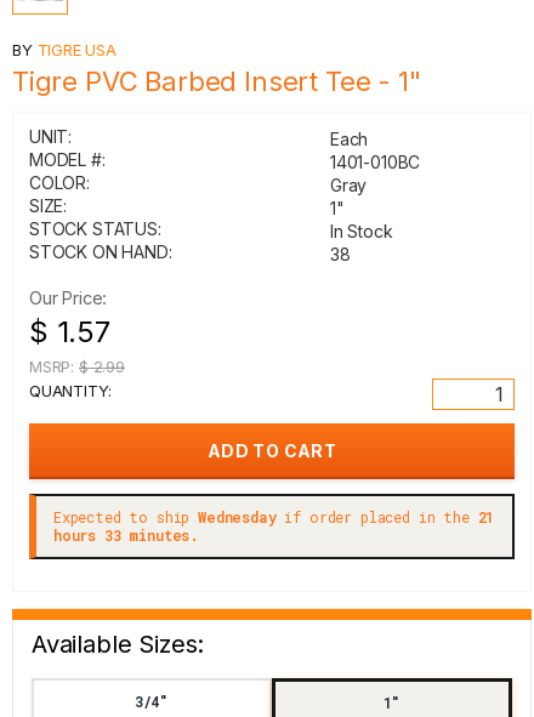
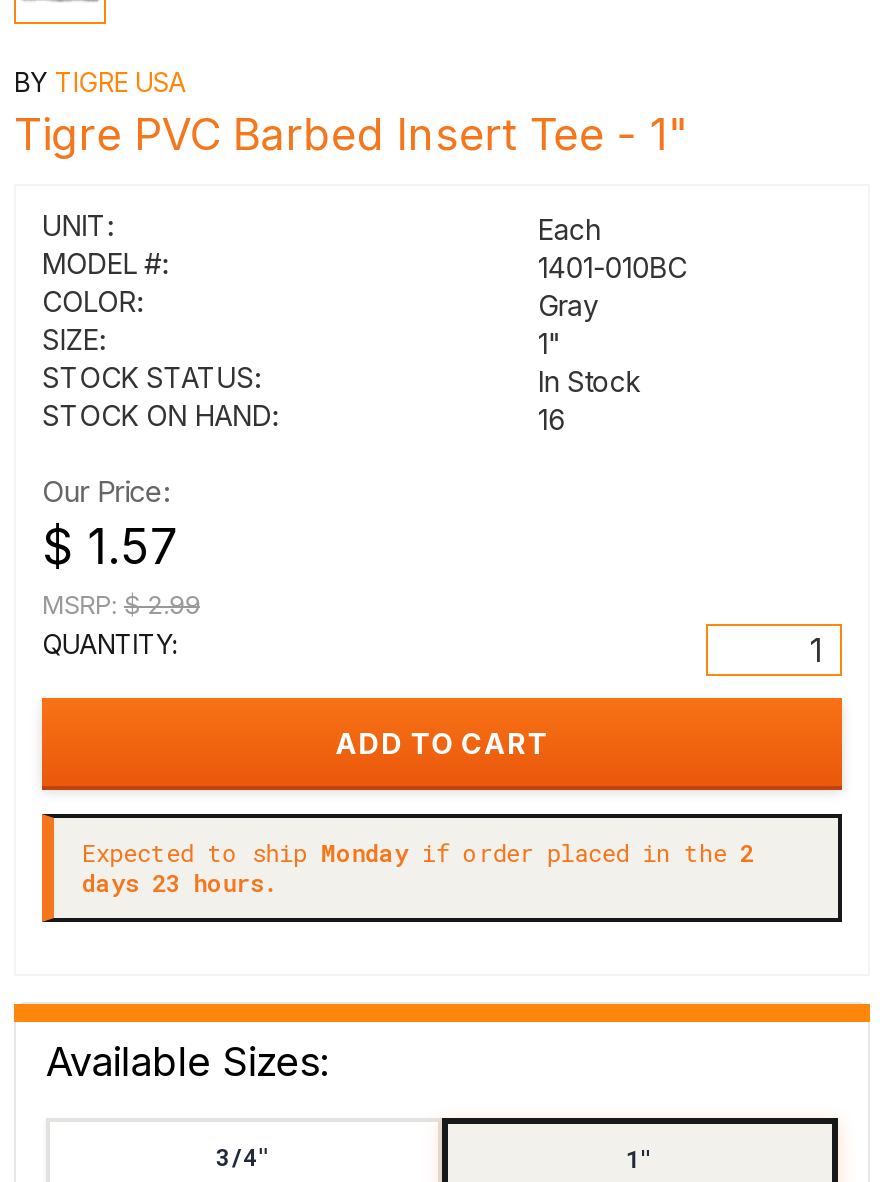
- 38
+ 16

- Expected to ship Wednesday if order placed in the 21
- hours 33 minutes.
+ Expected to ship Monday if order placed in the 2
+ days 23 hours.
